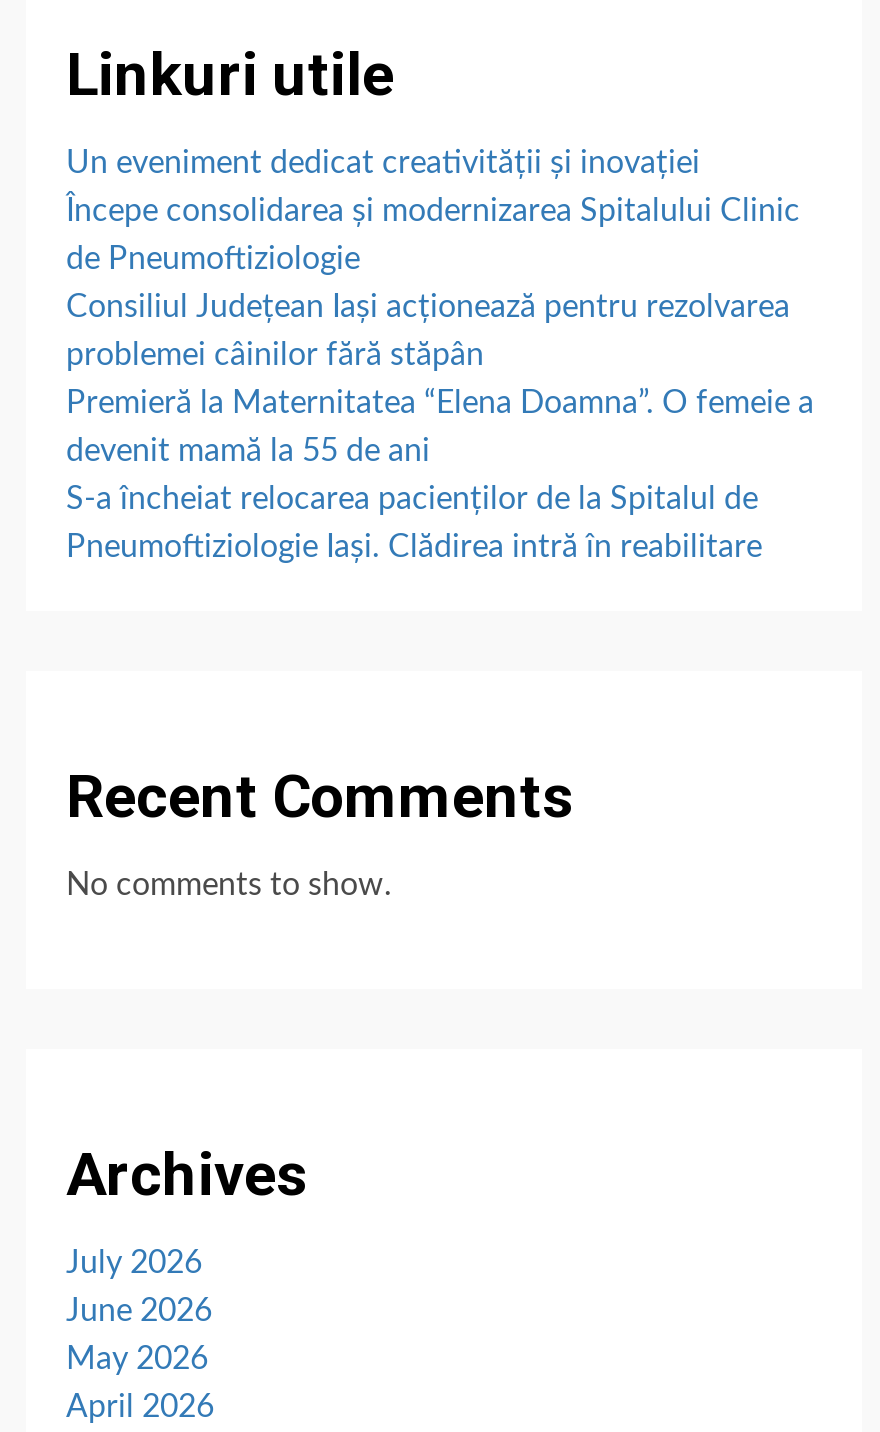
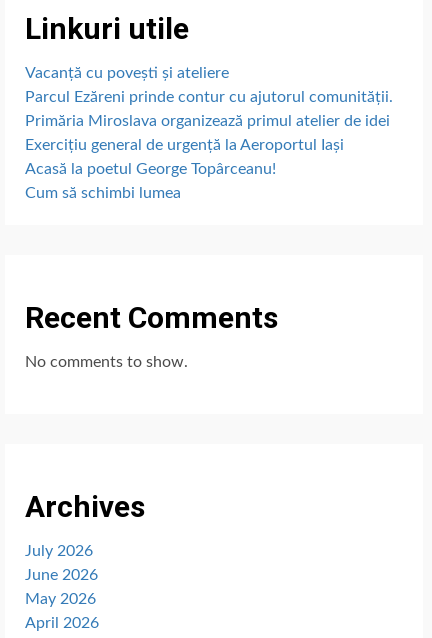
- Un eveniment dedicat creativității și inovației
- Începe consolidarea și modernizarea Spitalului Clinic
- de Pneumoftiziologie
- Consiliul Județean Iași acționează pentru rezolvarea
- problemei câinilor fără stăpân
- Premieră la Maternitatea “Elena Doamna”. O femeie a
- devenit mamă la 55 de ani
- S-a încheiat relocarea pacienților de la Spitalul de
- Pneumoftiziologie Iași. Clădirea intră în reabilitare
+ Vacanță cu povești și ateliere
+ Parcul Ezăreni prinde contur cu ajutorul comunității.
+ Primăria Miroslava organizează primul atelier de idei
+ Exercițiu general de urgență la Aeroportul Iași
+ Acasă la poetul George Topârceanu!
+ Cum să schimbi lumea
